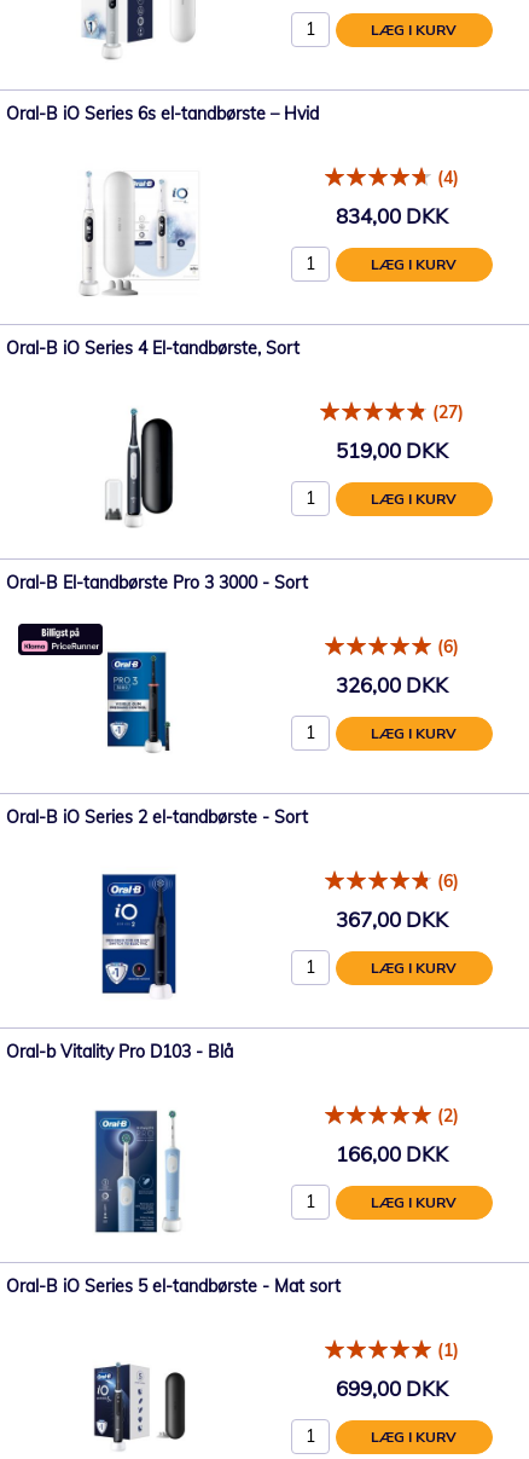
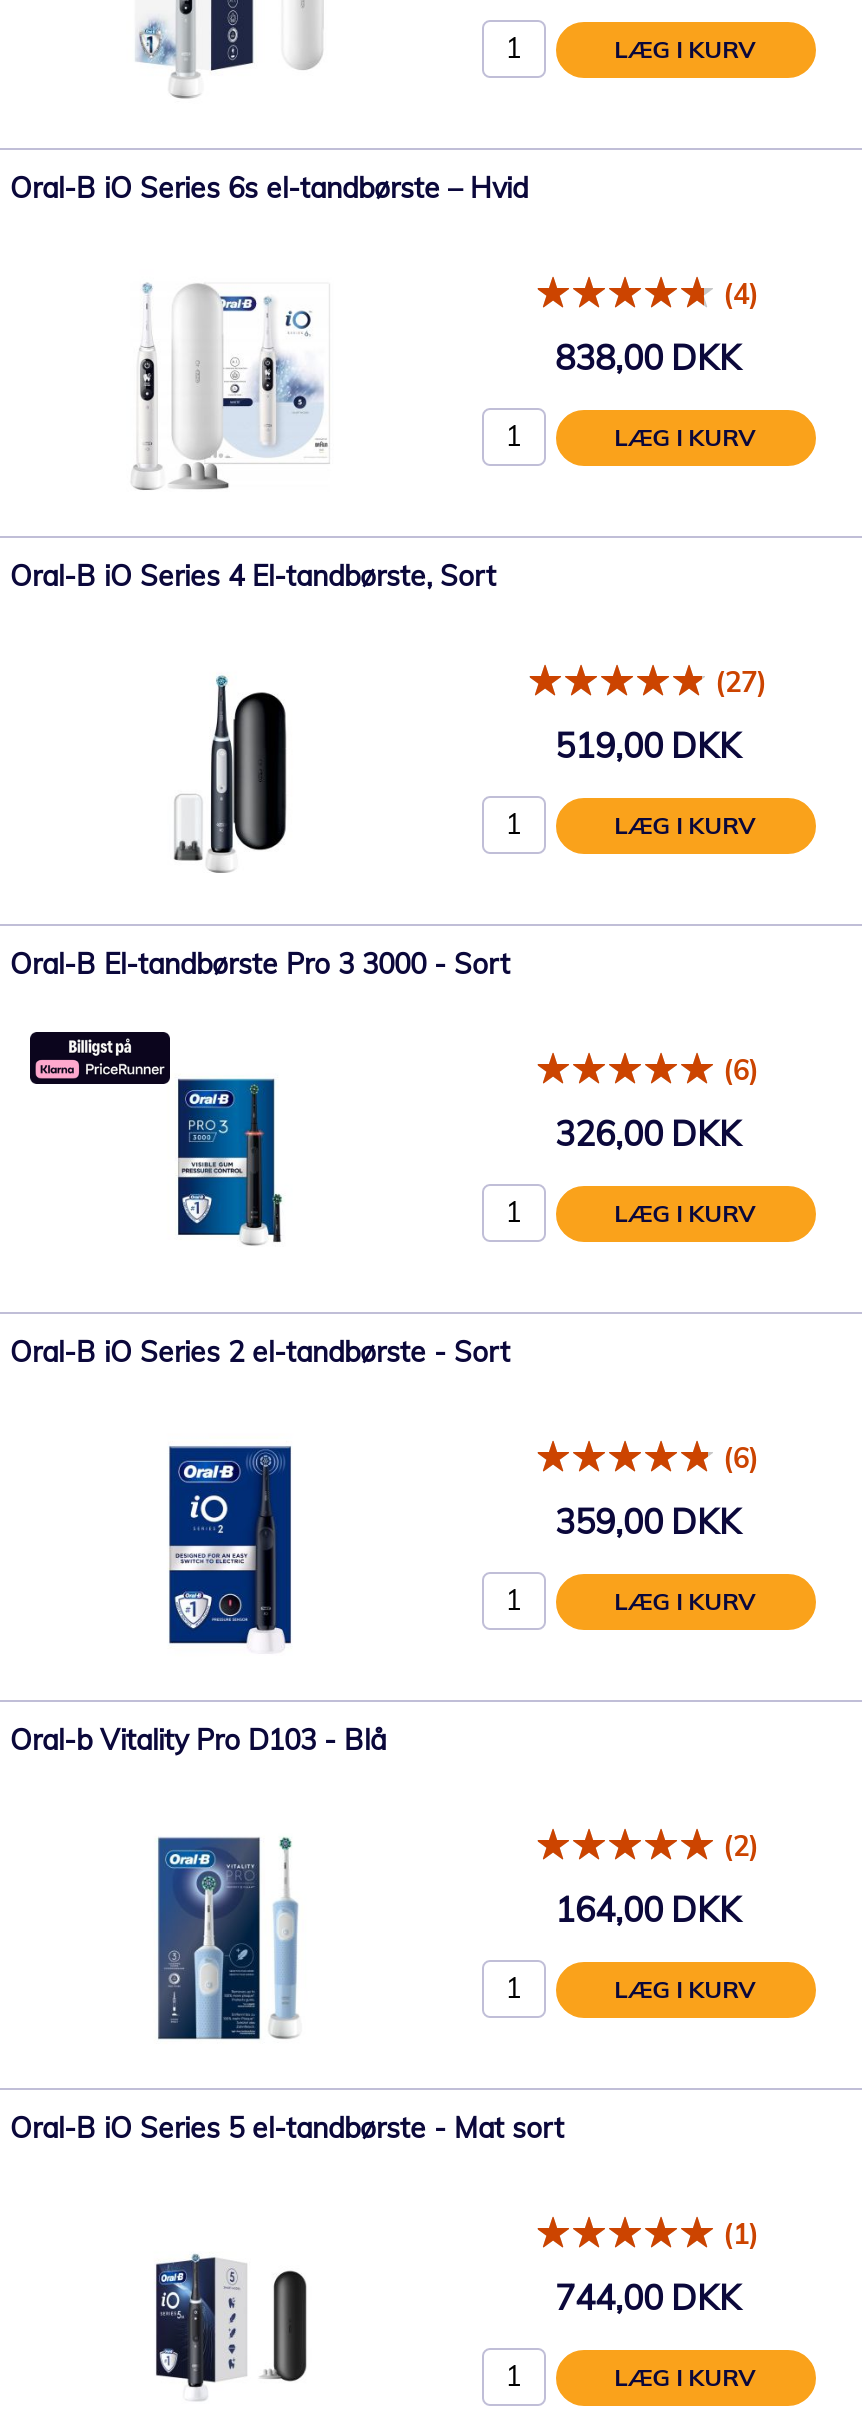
- 834,00 DKK
+ 838,00 DKK

- 367,00 DKK
+ 359,00 DKK

- 166,00 DKK
+ 164,00 DKK

- 699,00 DKK
+ 744,00 DKK
